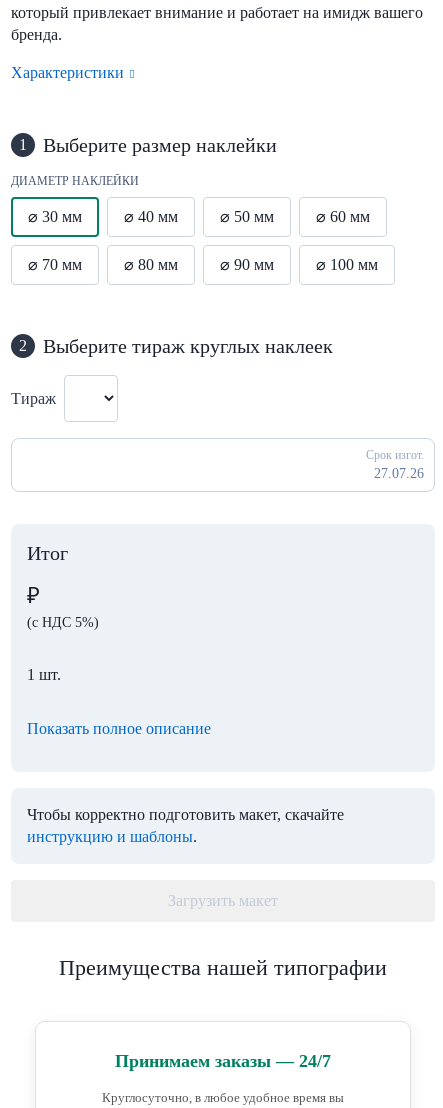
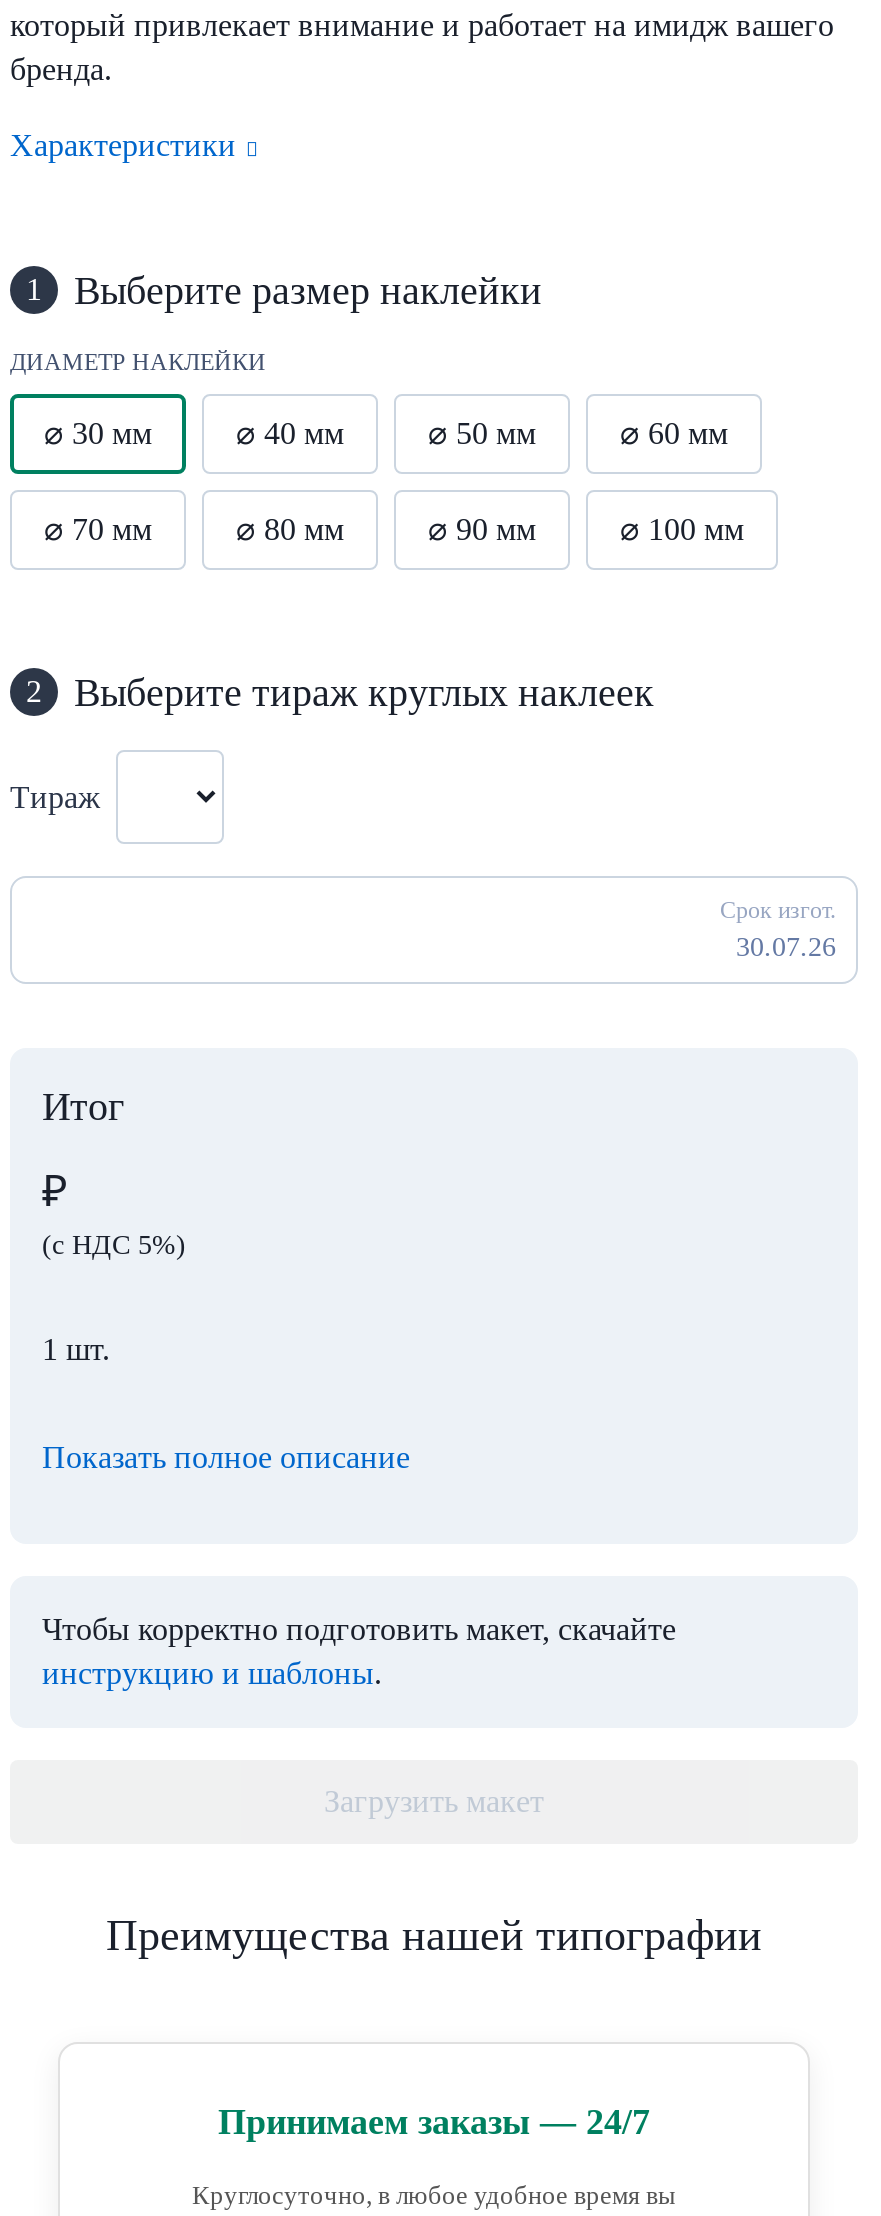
- 27.07.26
+ 30.07.26
